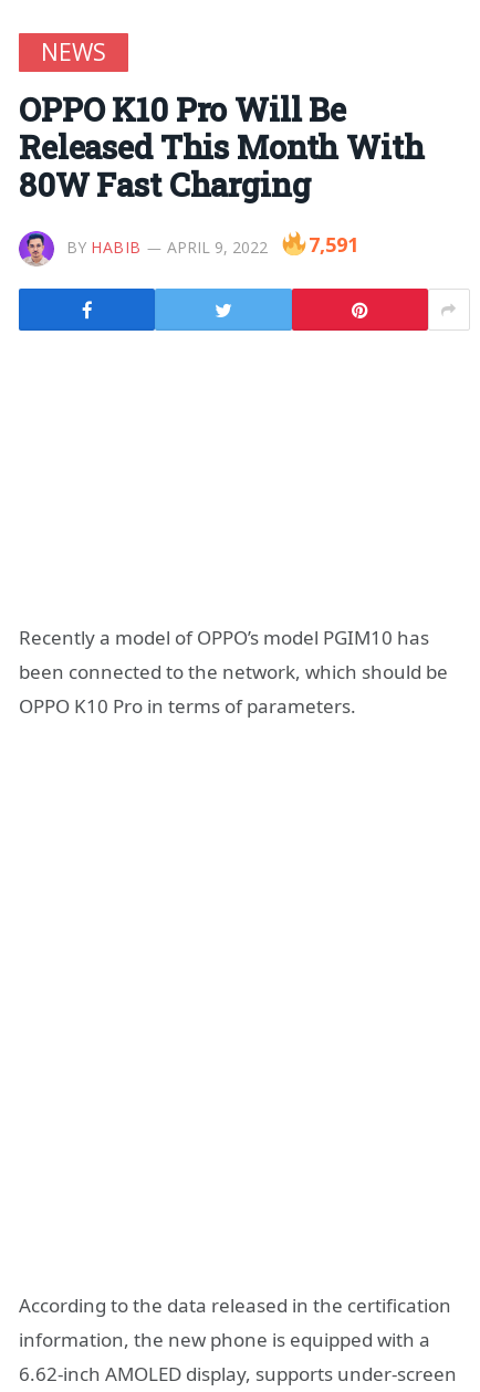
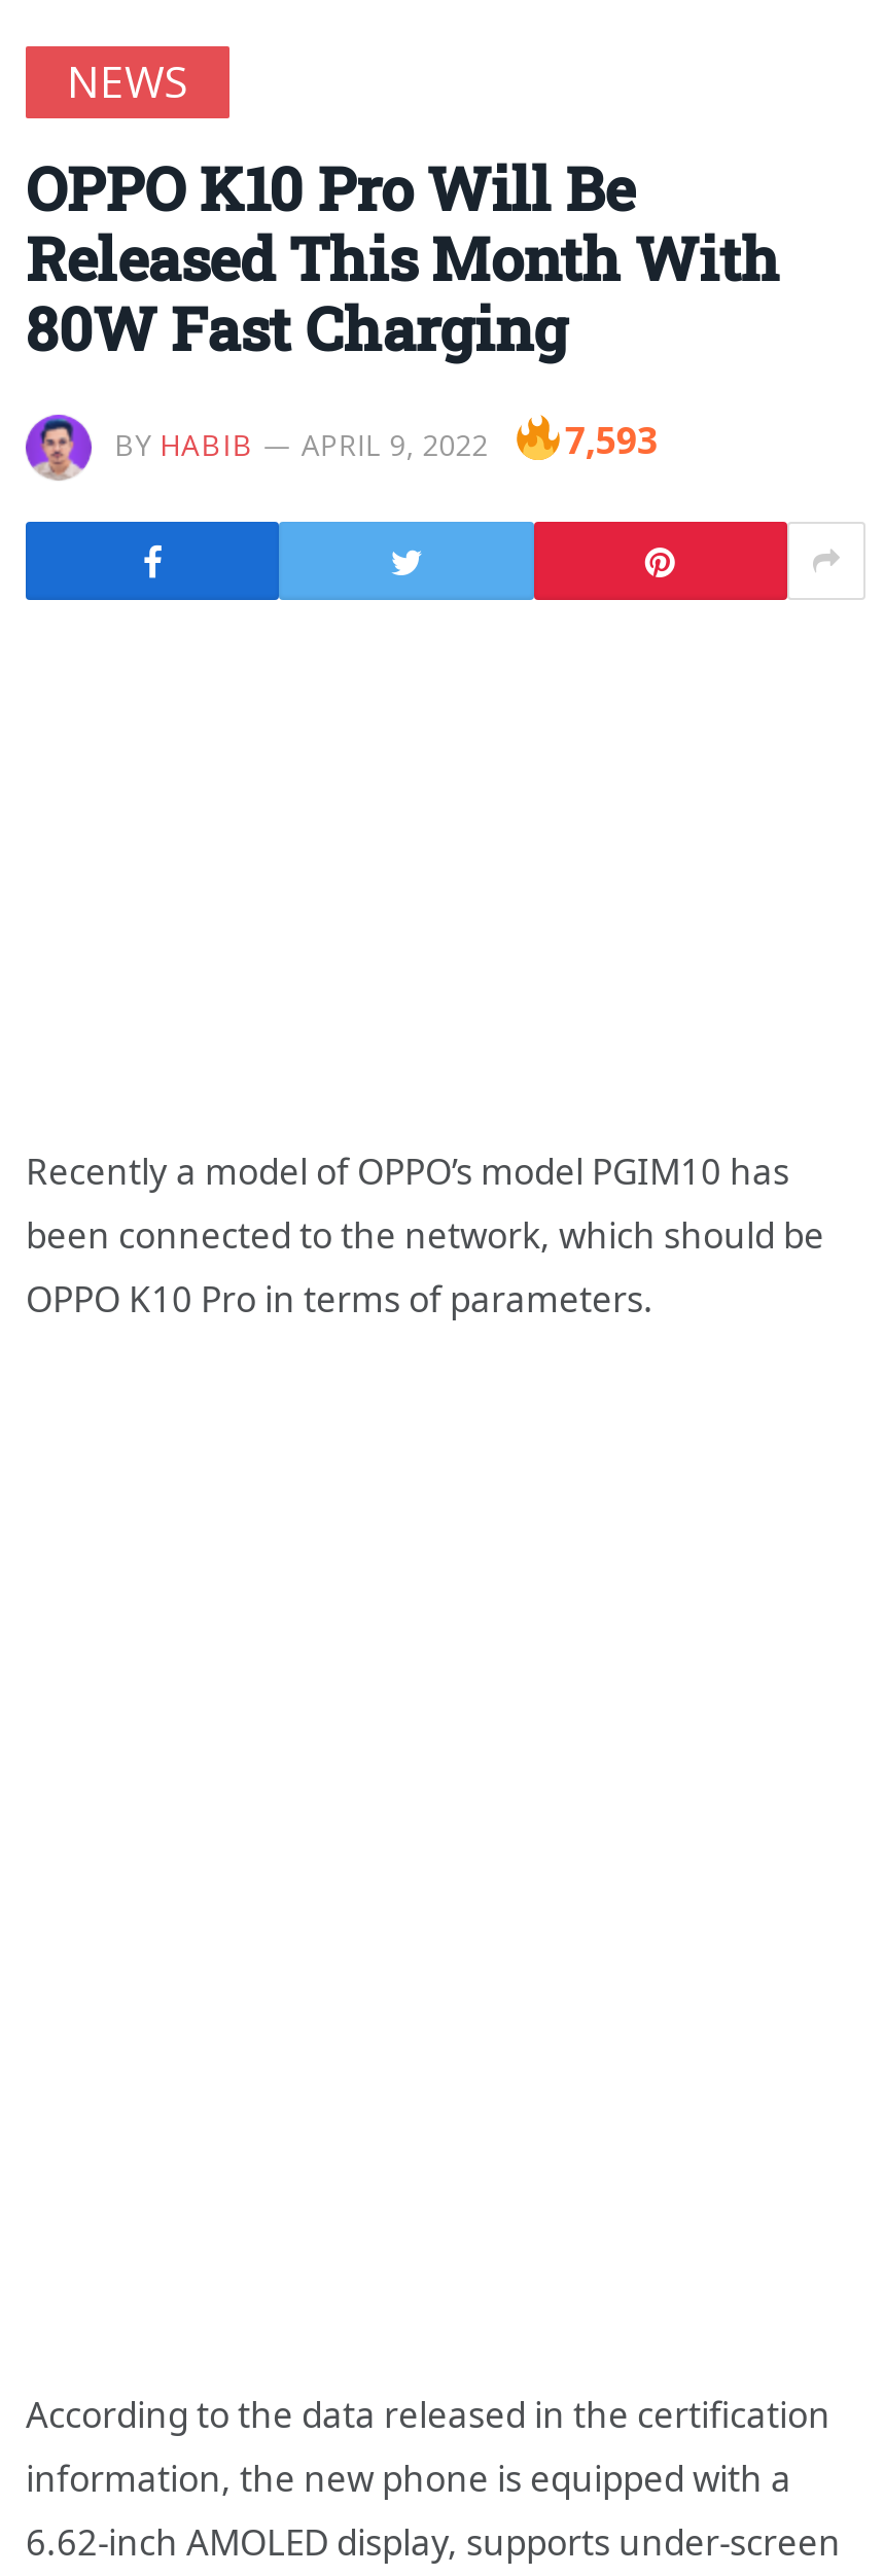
- BY HABIB APRIL 9, 2022 7,591
+ BY HABIB APRIL 9, 2022 7,593
